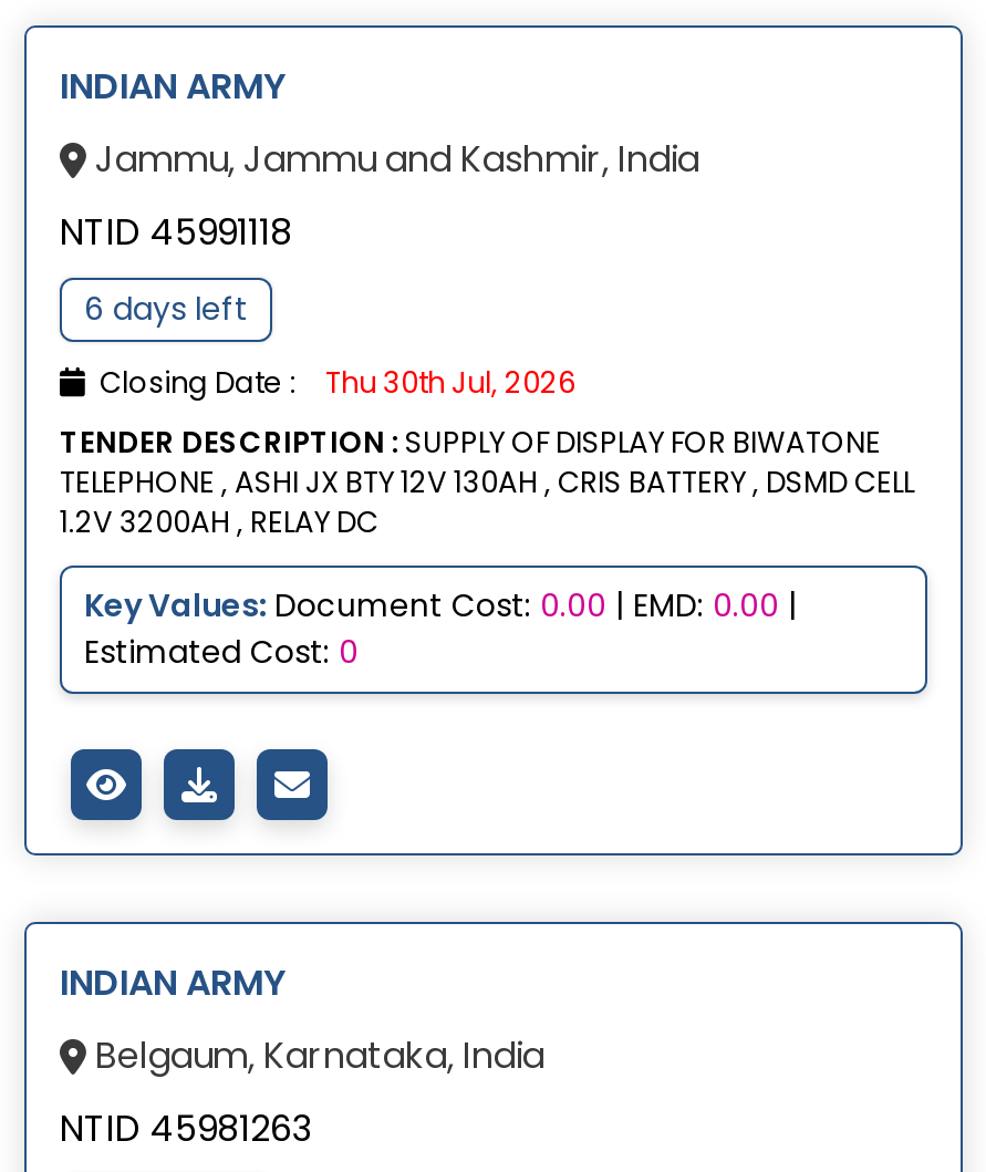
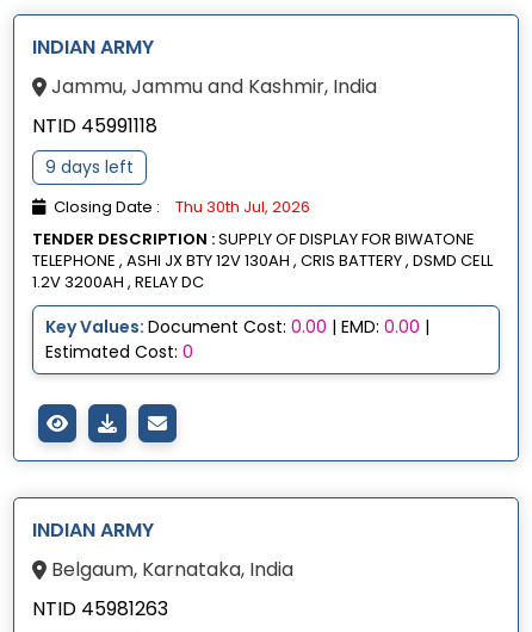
- 6 days left
+ 9 days left
